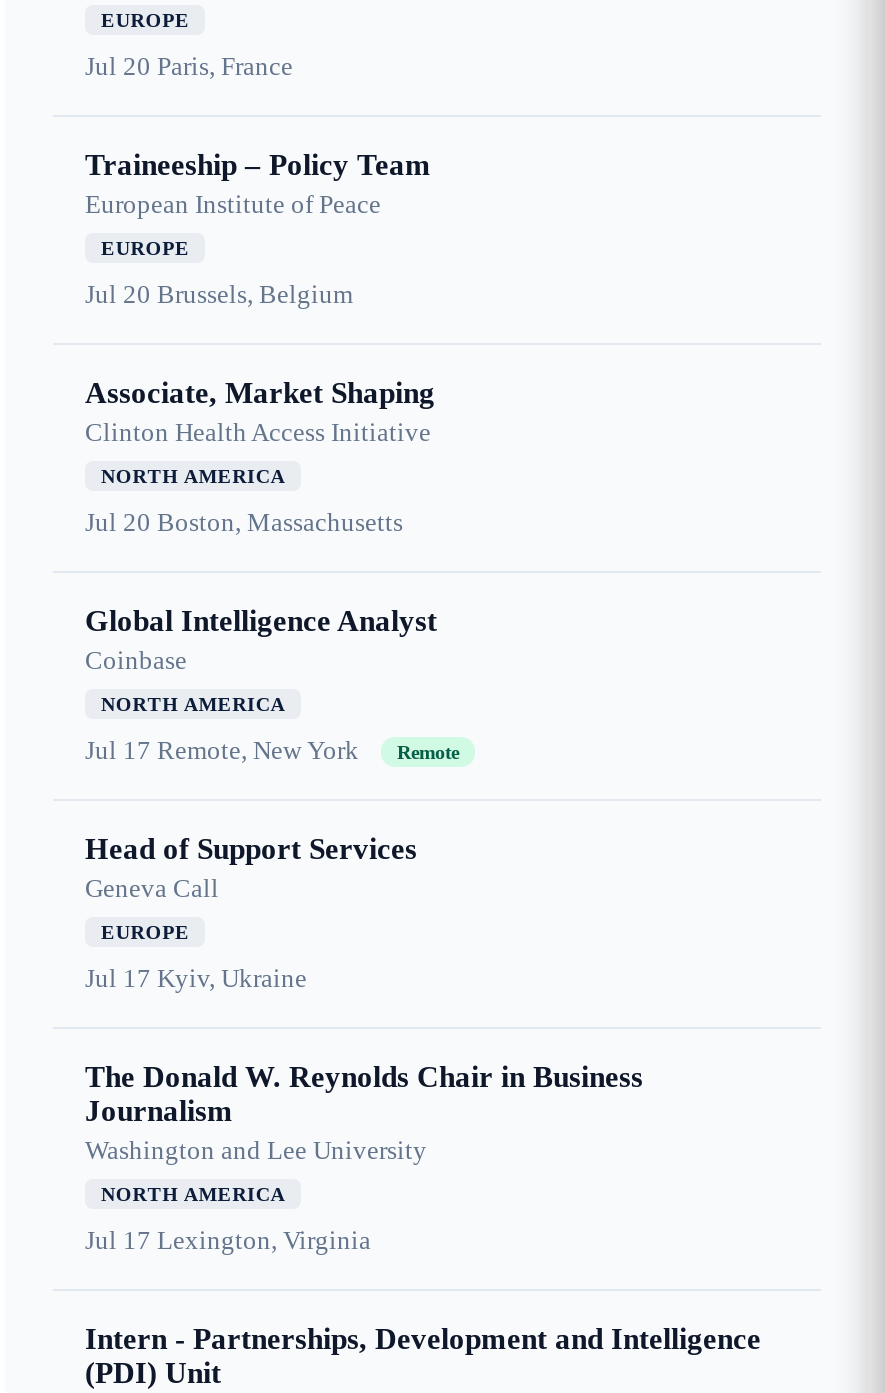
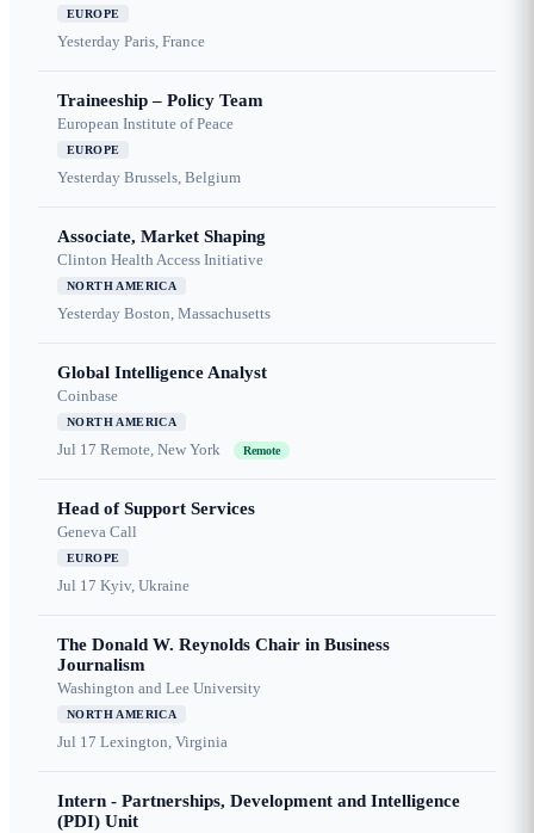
- Jul 20 Paris, France
+ Yesterday Paris, France

- Jul 20 Brussels, Belgium
+ Yesterday Brussels, Belgium

- Jul 20 Boston, Massachusetts
+ Yesterday Boston, Massachusetts
